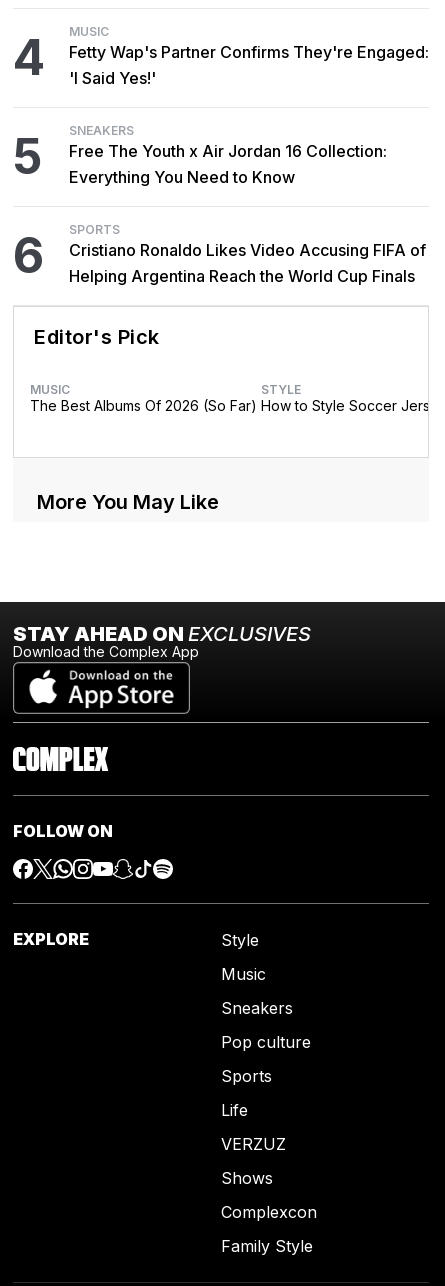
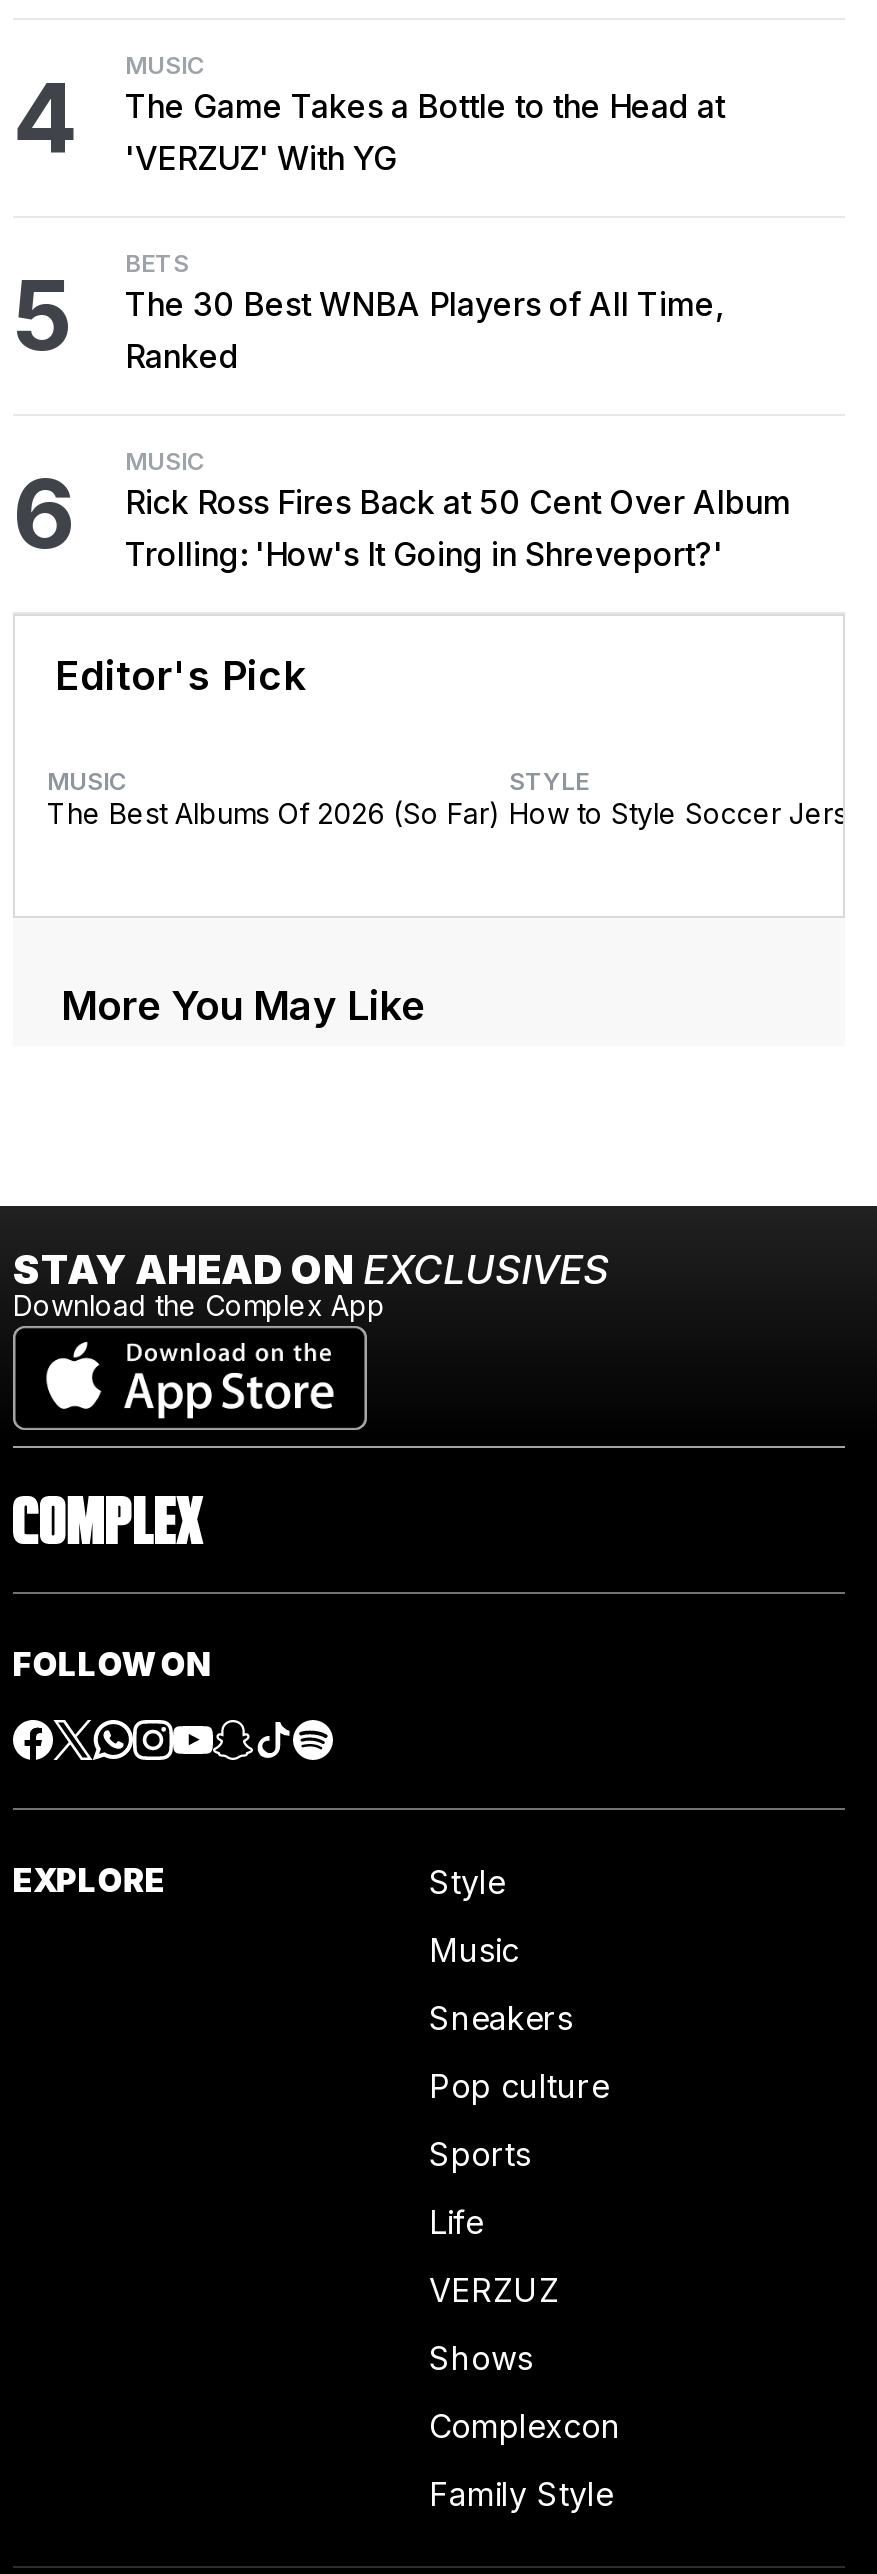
- Fetty Wap's Partner Confirms They're Engaged:
- 'I Said Yes!'
+ The Game Takes a Bottle to the Head at
+ 'VERZUZ' With YG

- SNEAKERS
- Free The Youth x Air Jordan 16 Collection:
- Everything You Need to Know
+ BETS
+ The 30 Best WNBA Players of All Time,
+ Ranked

- SPORTS
- Cristiano Ronaldo Likes Video Accusing FIFA of
- Helping Argentina Reach the World Cup Finals
+ MUSIC
+ Rick Ross Fires Back at 50 Cent Over Album
+ Trolling: 'How's It Going in Shreveport?'
